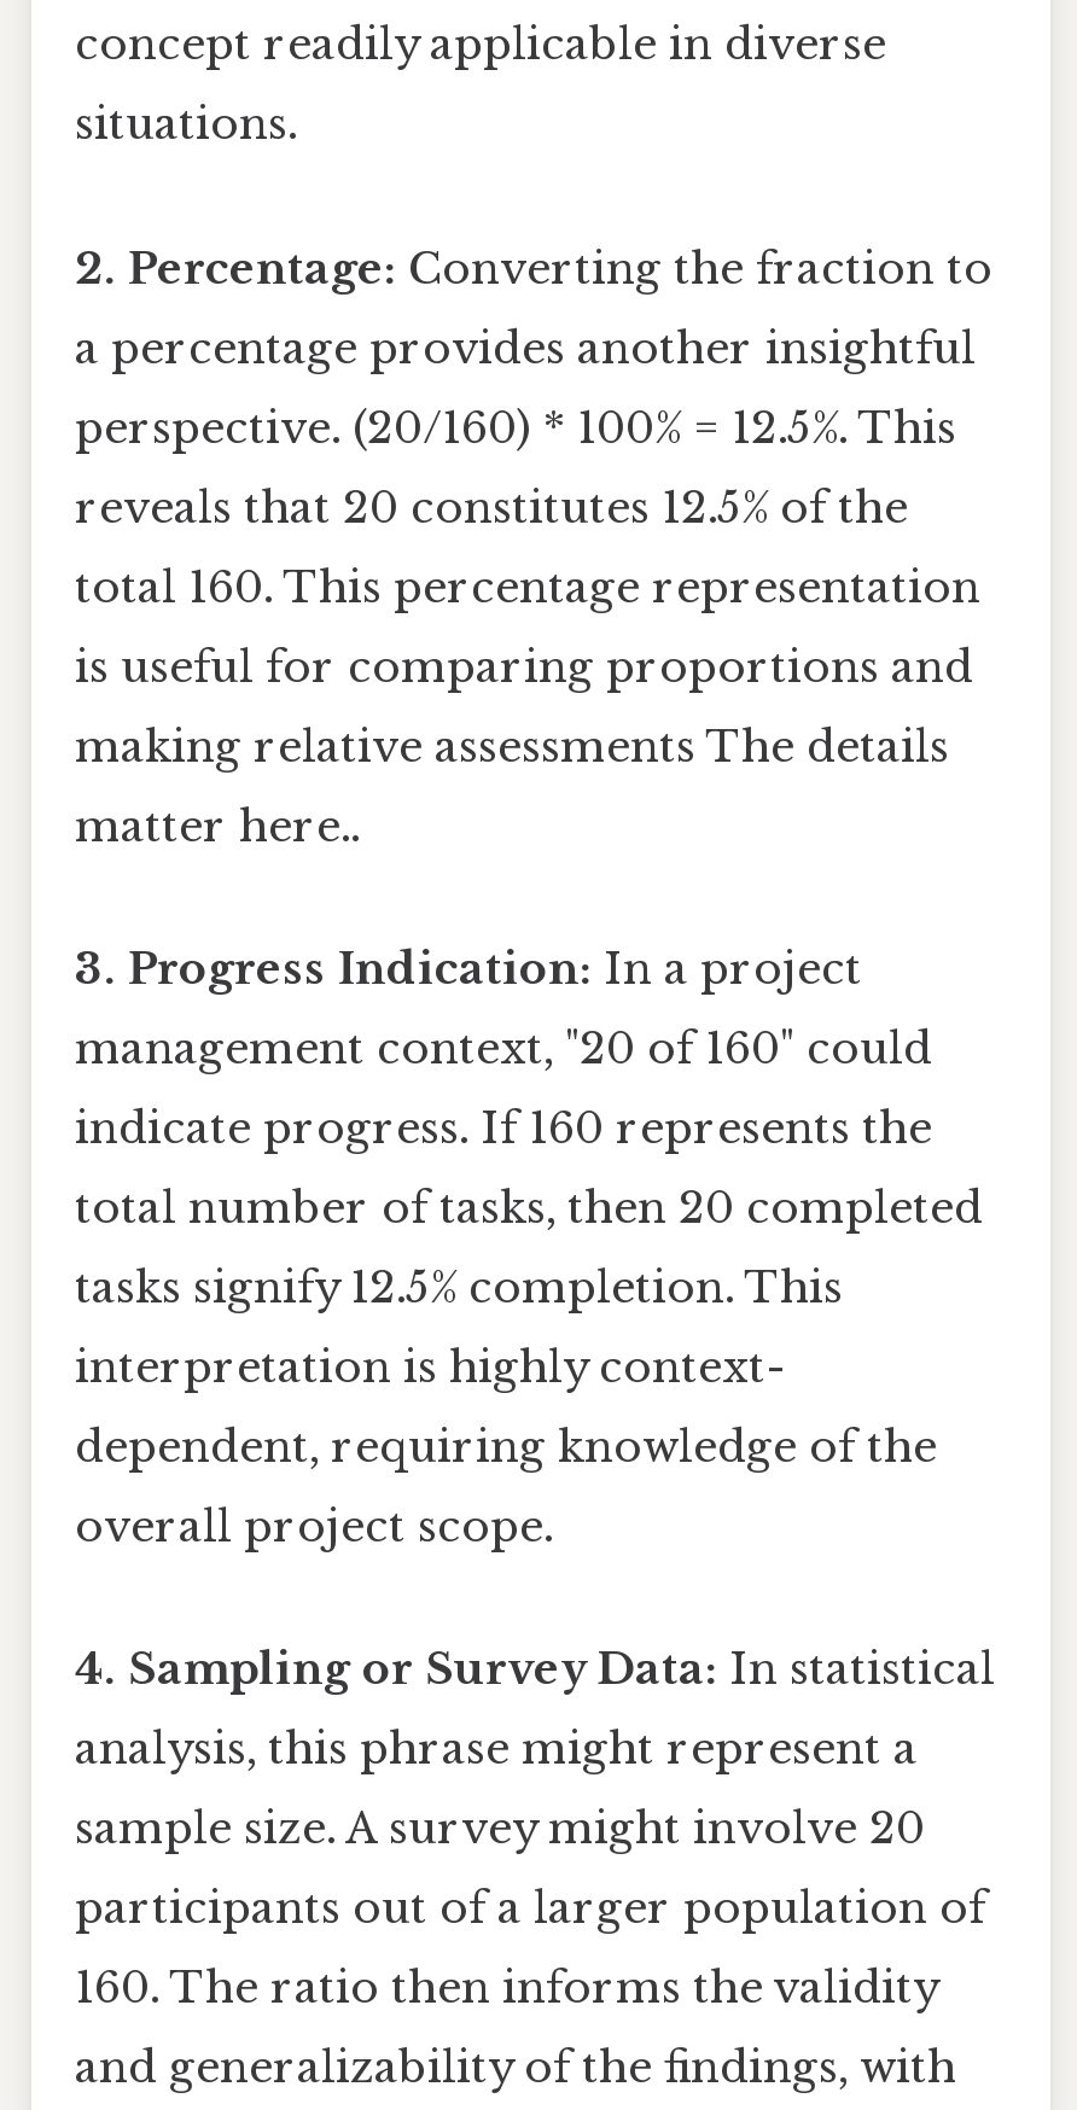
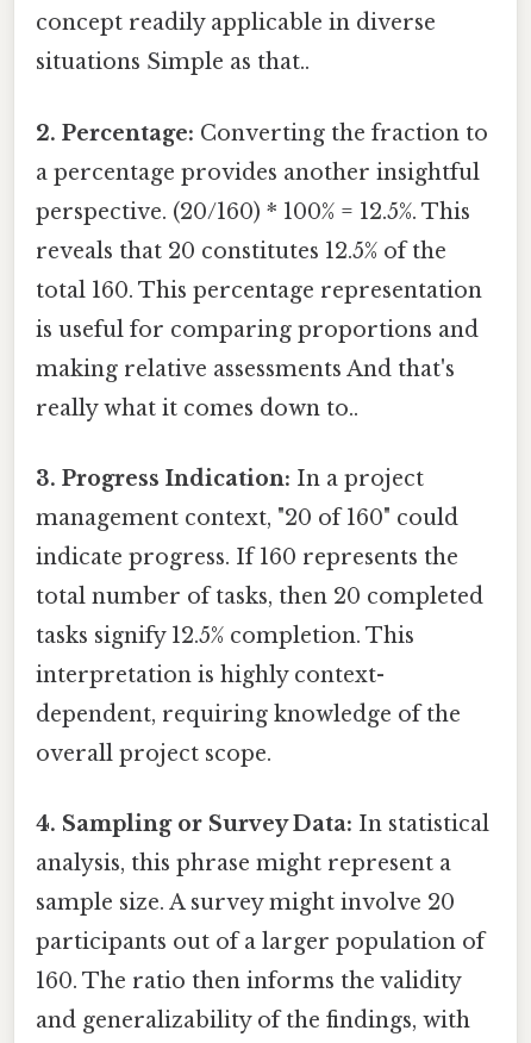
- situations.
+ situations Simple as that..

- making relative assessments The details
+ making relative assessments And that's

- matter here..
+ really what it comes down to..
